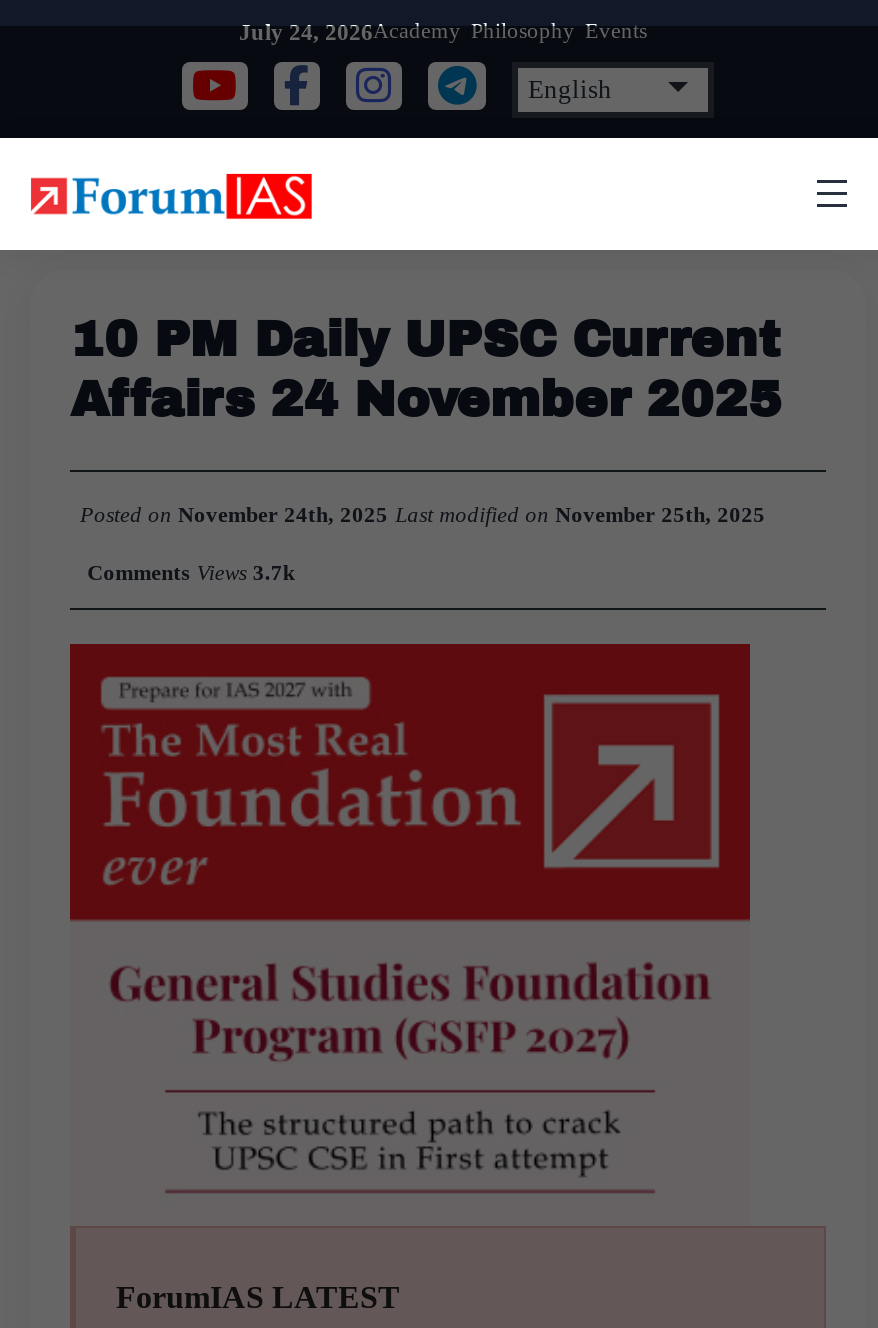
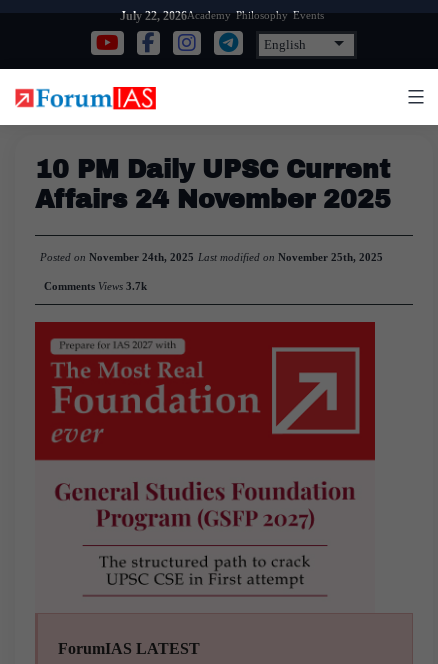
- July 24, 2026Academy Philosophy Events
+ July 22, 2026Academy Philosophy Events
